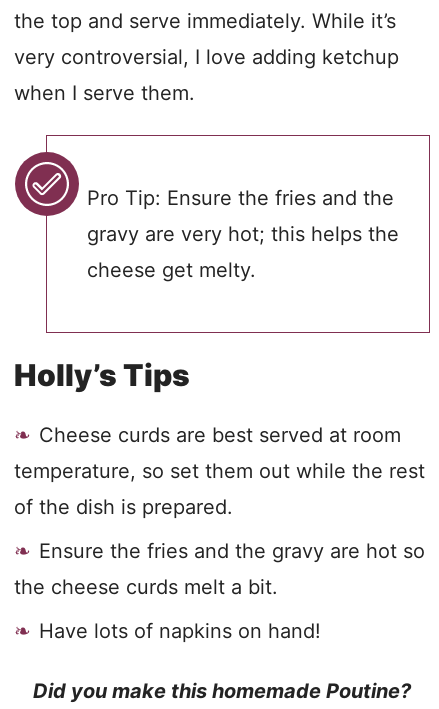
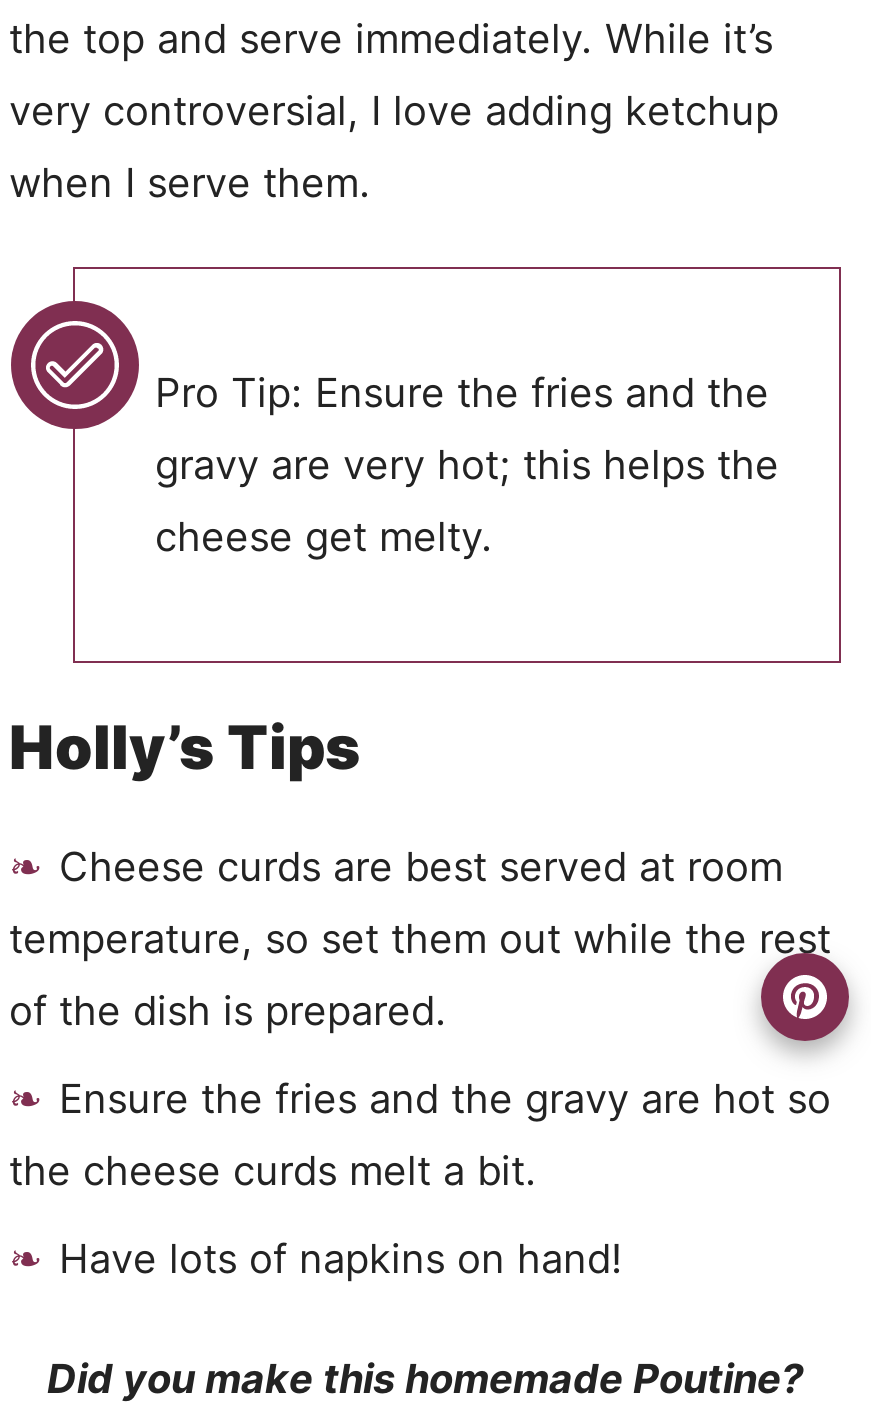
+ [image]
